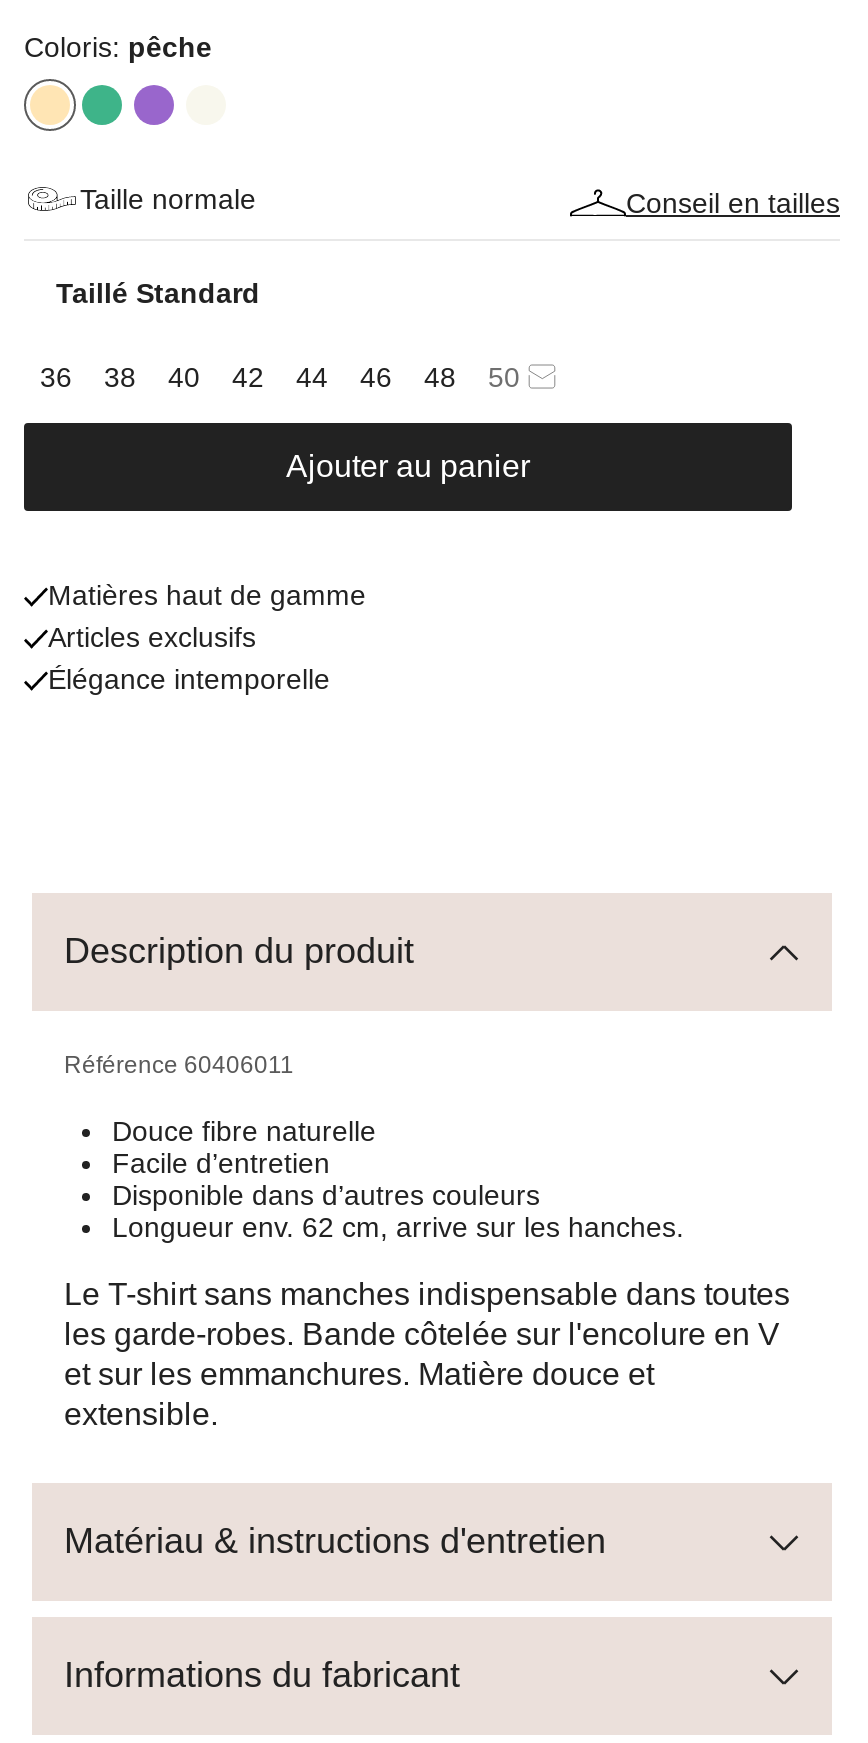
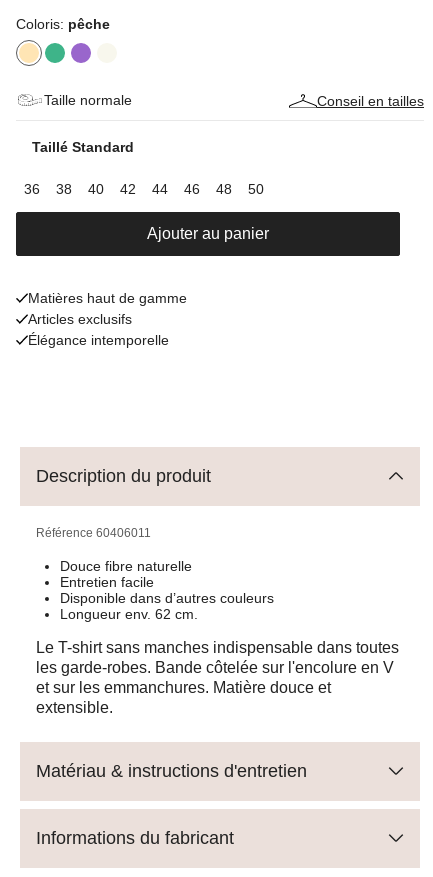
- Facile d’entretien
+ Entretien facile

- Longueur env. 62 cm, arrive sur les hanches.
+ Longueur env. 62 cm.
